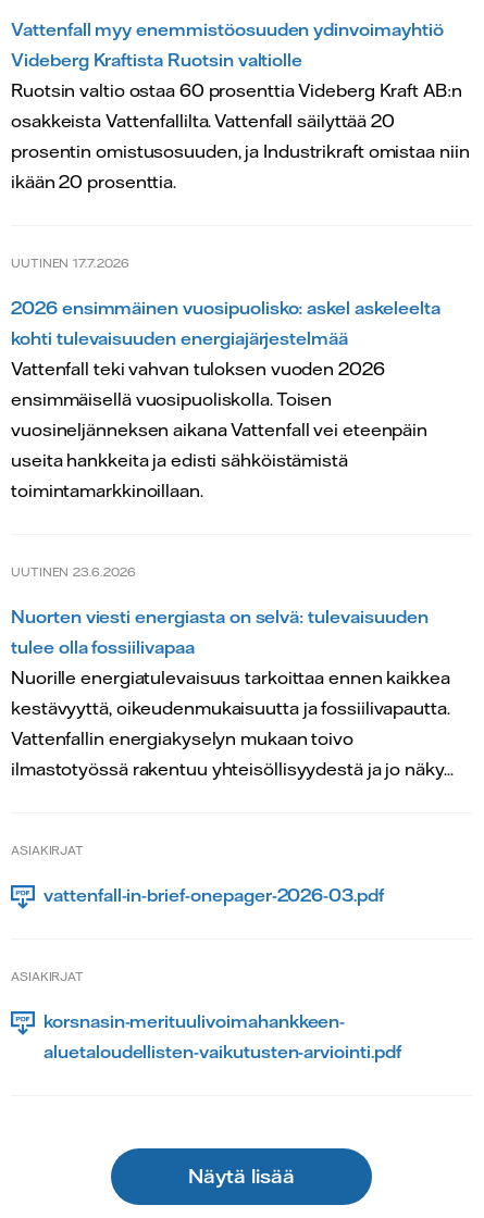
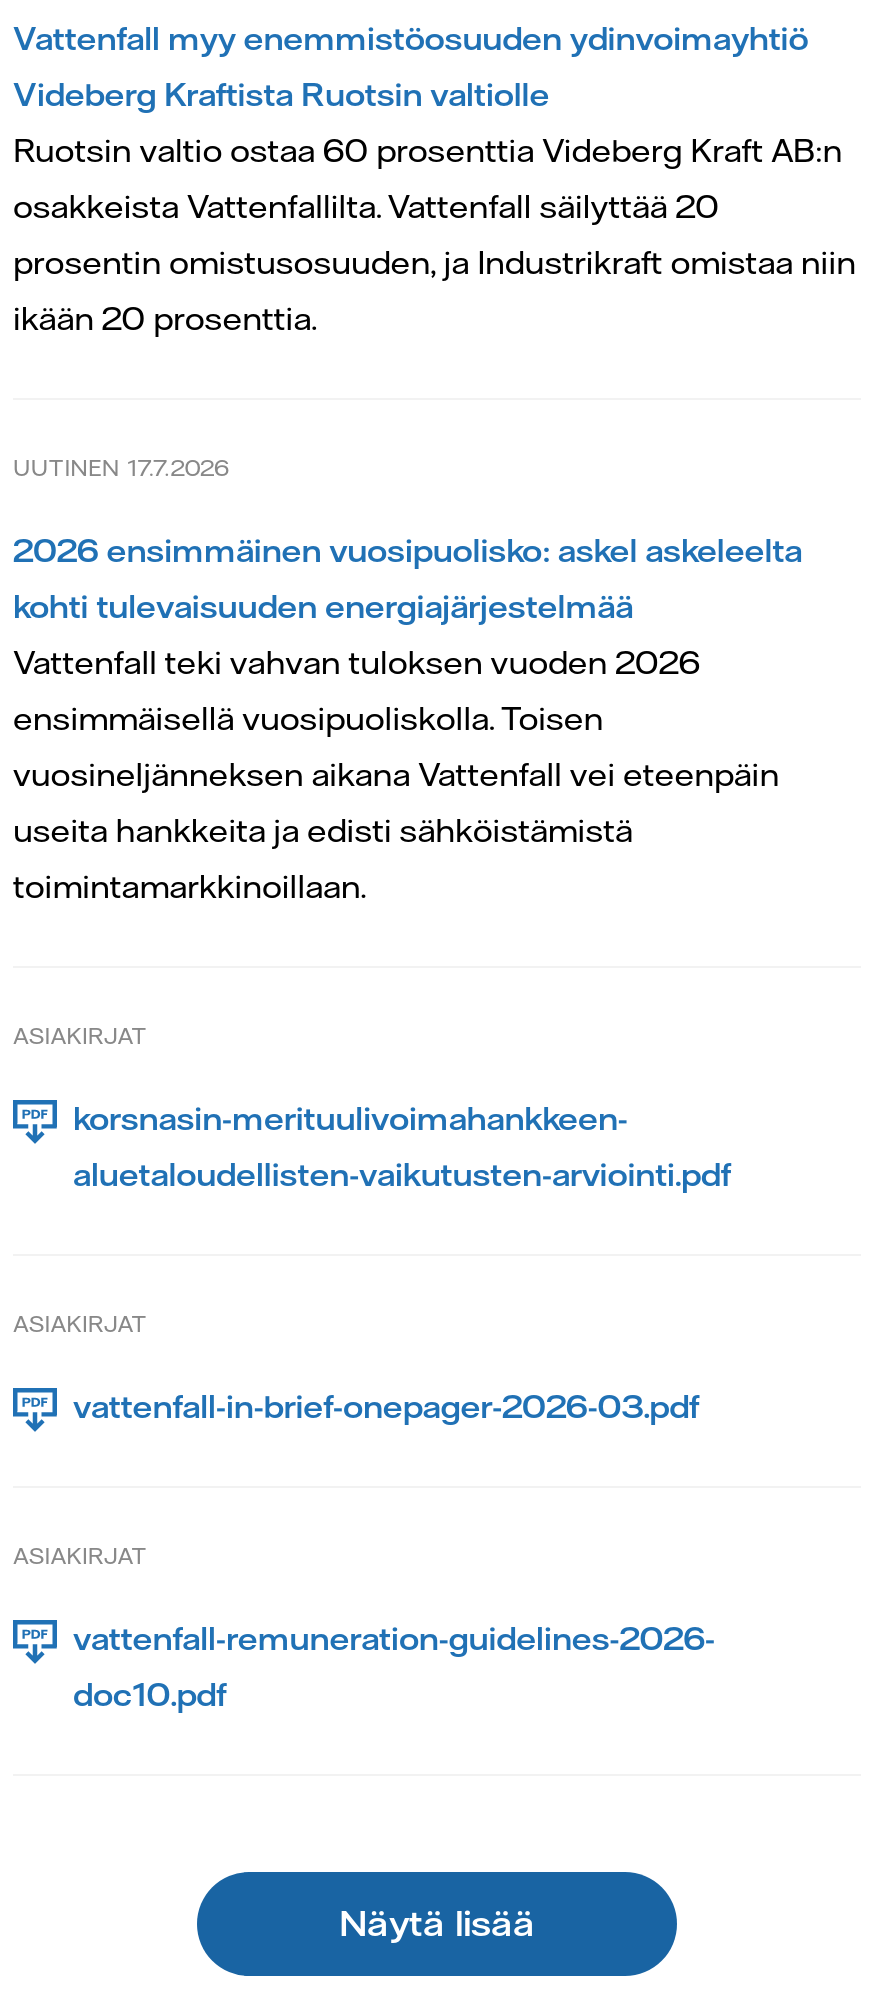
- UUTINEN 23.6.2026
+ ASIAKIRJAT

- Nuorten viesti energiasta on selvä: tulevaisuuden
- tulee olla fossiilivapaa
- Nuorille energiatulevaisuus tarkoittaa ennen kaikkea
- kestävyyttä, oikeudenmukaisuutta ja fossiilivapautta.
- Vattenfallin energiakyselyn mukaan toivo
- ilmastotyössä rakentuu yhteisöllisyydestä ja jo näky...

+ vattenfall-remuneration-guidelines-2026-
+ doc10.pdf

moved up: korsnasin-merituulivoimahankkeen- | aluetaloudellisten-vaikutusten-arviointi.pdf
